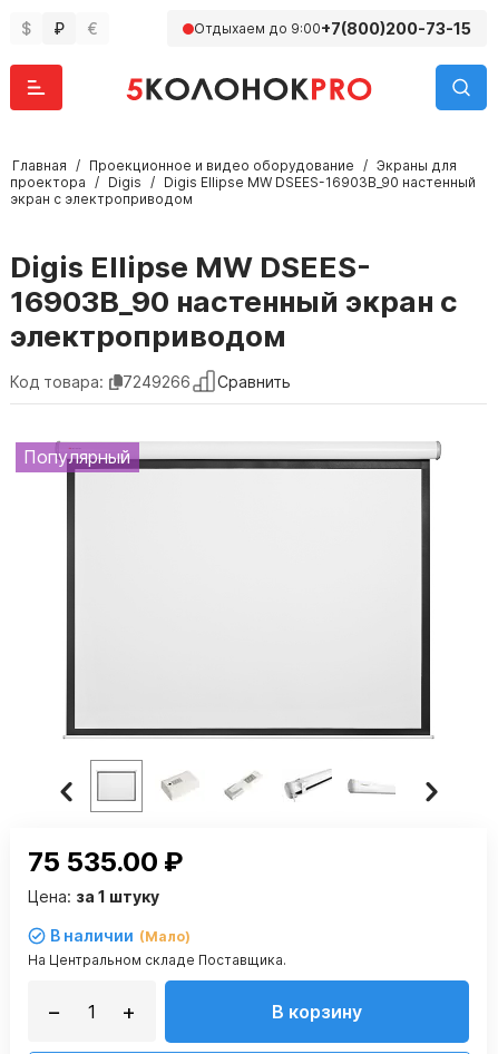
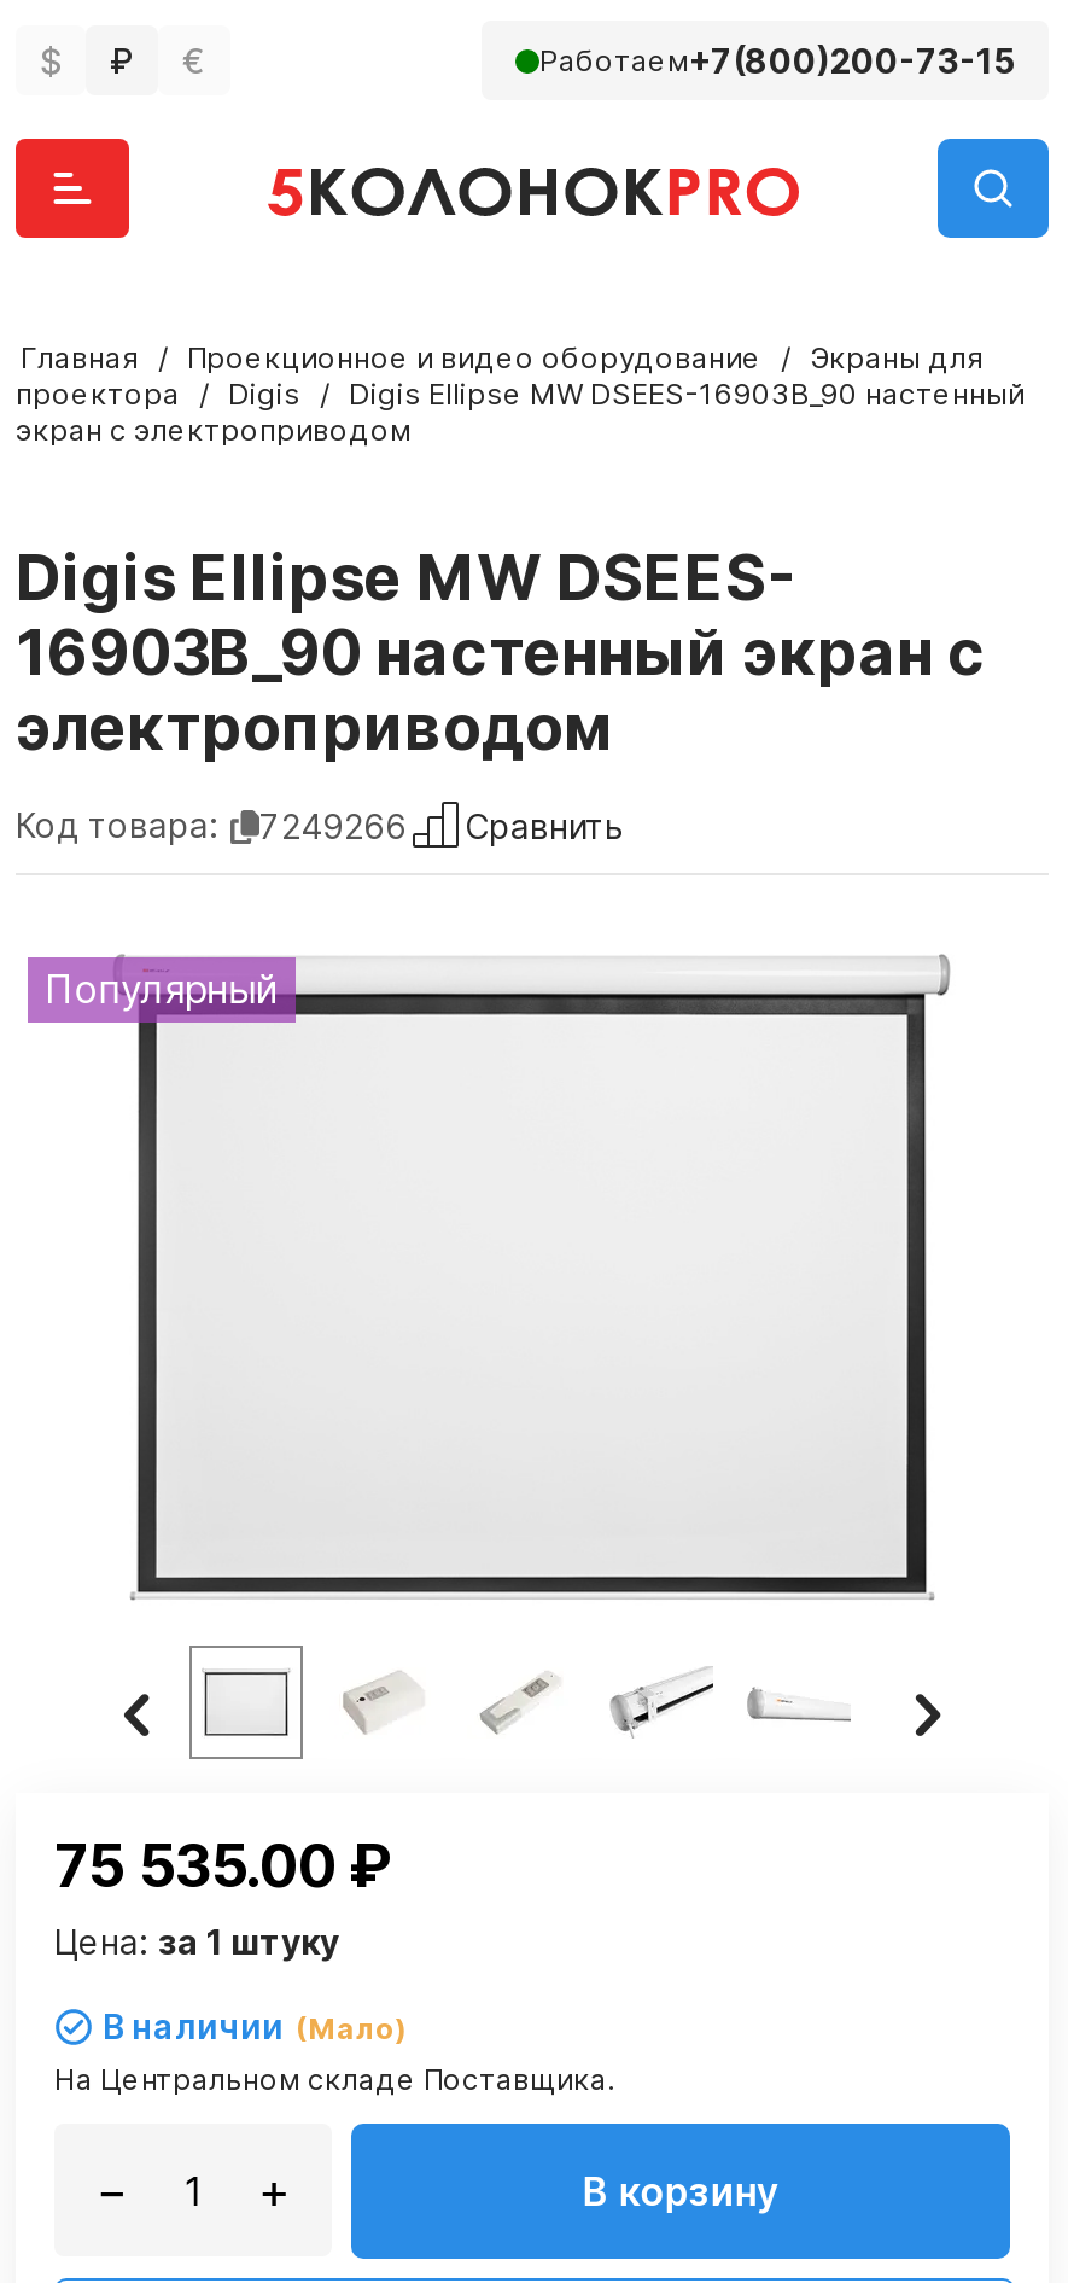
- Отдыхаем до 9:00+7(800)200-73-15
+ Работаем+7(800)200-73-15
